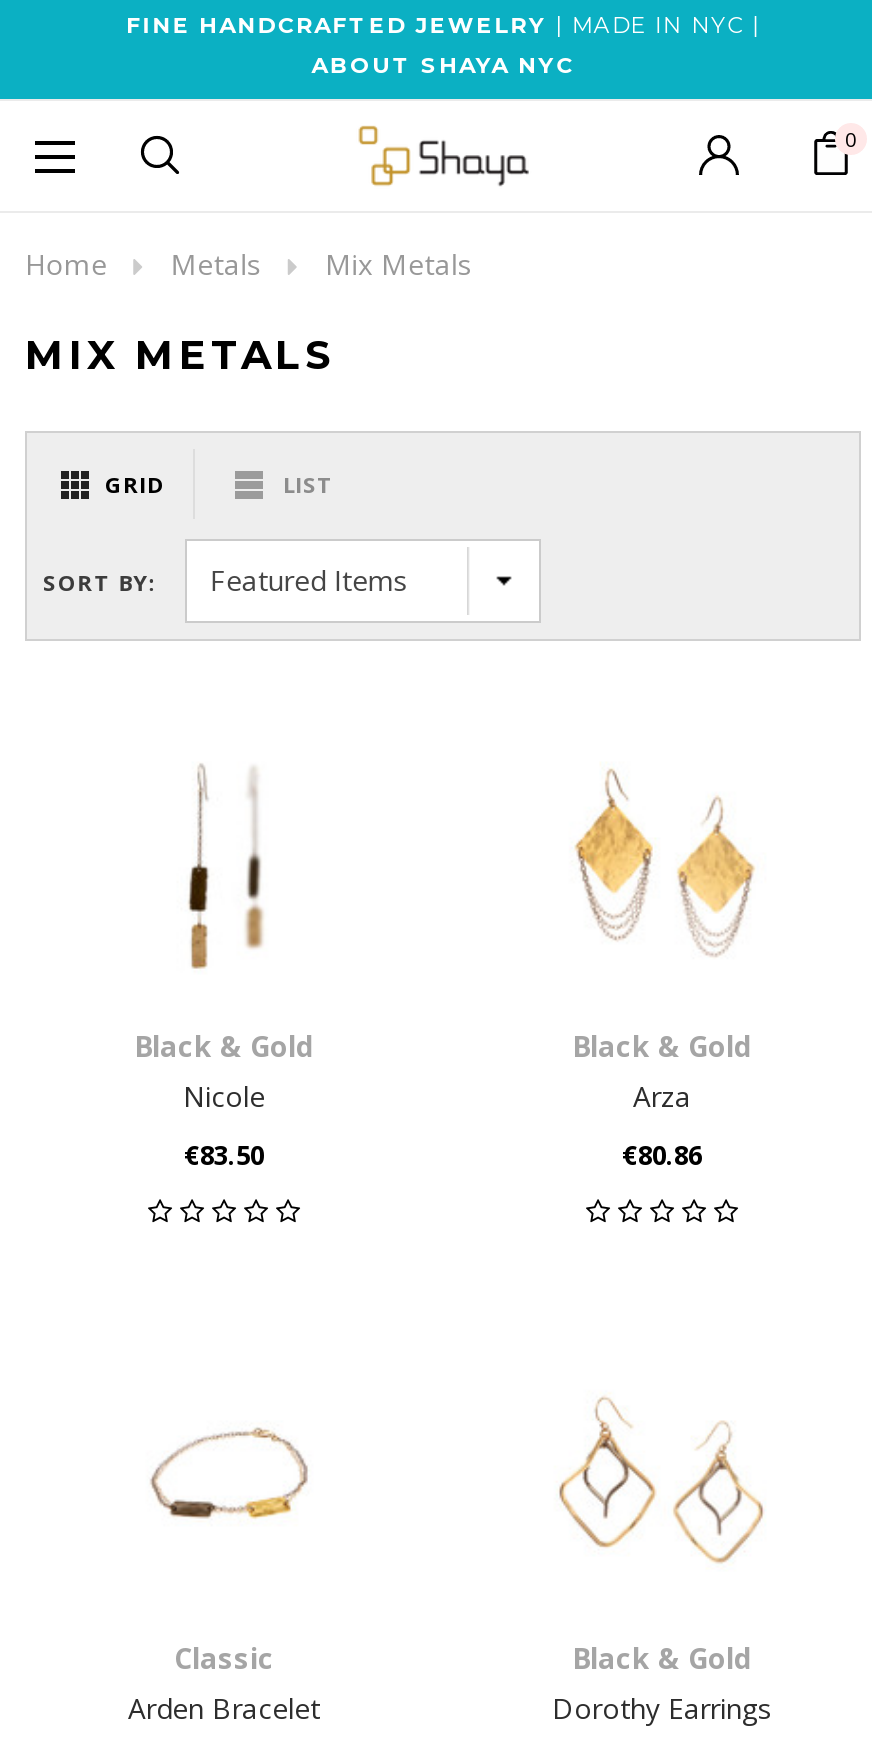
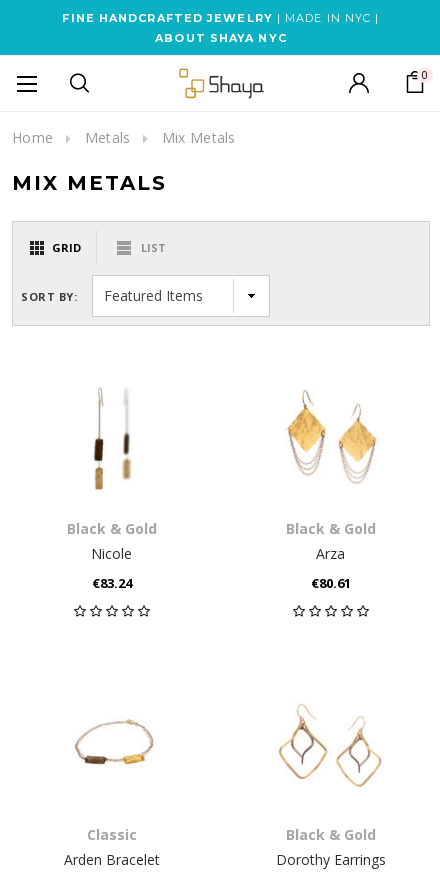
- €83.50
+ €83.24

- €80.86
+ €80.61
